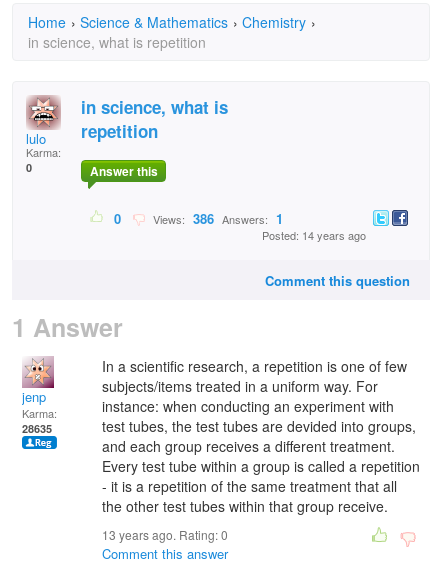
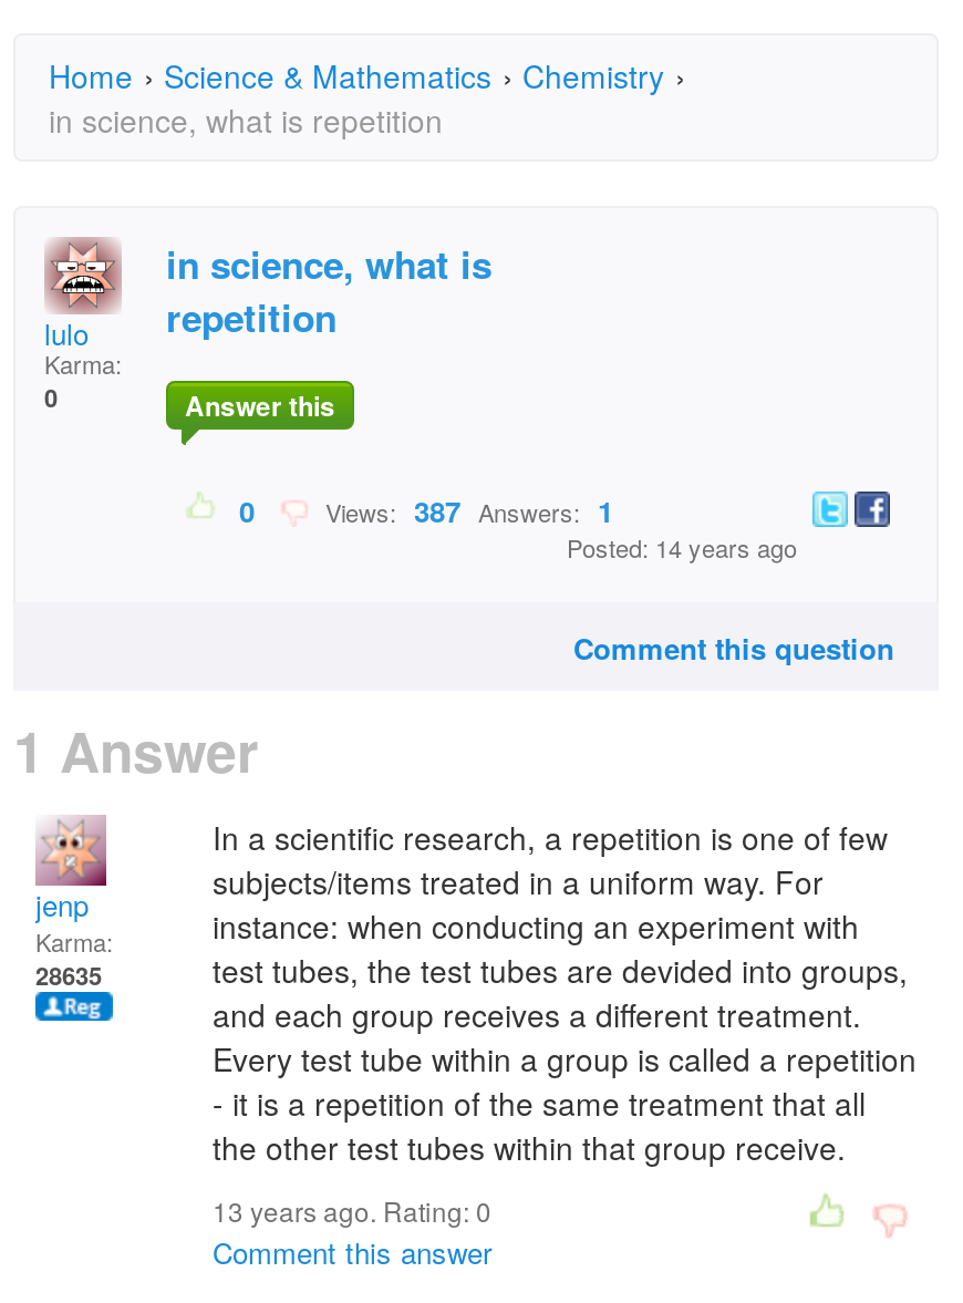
- Views: 386 Answers: 1
+ Views: 387 Answers: 1
